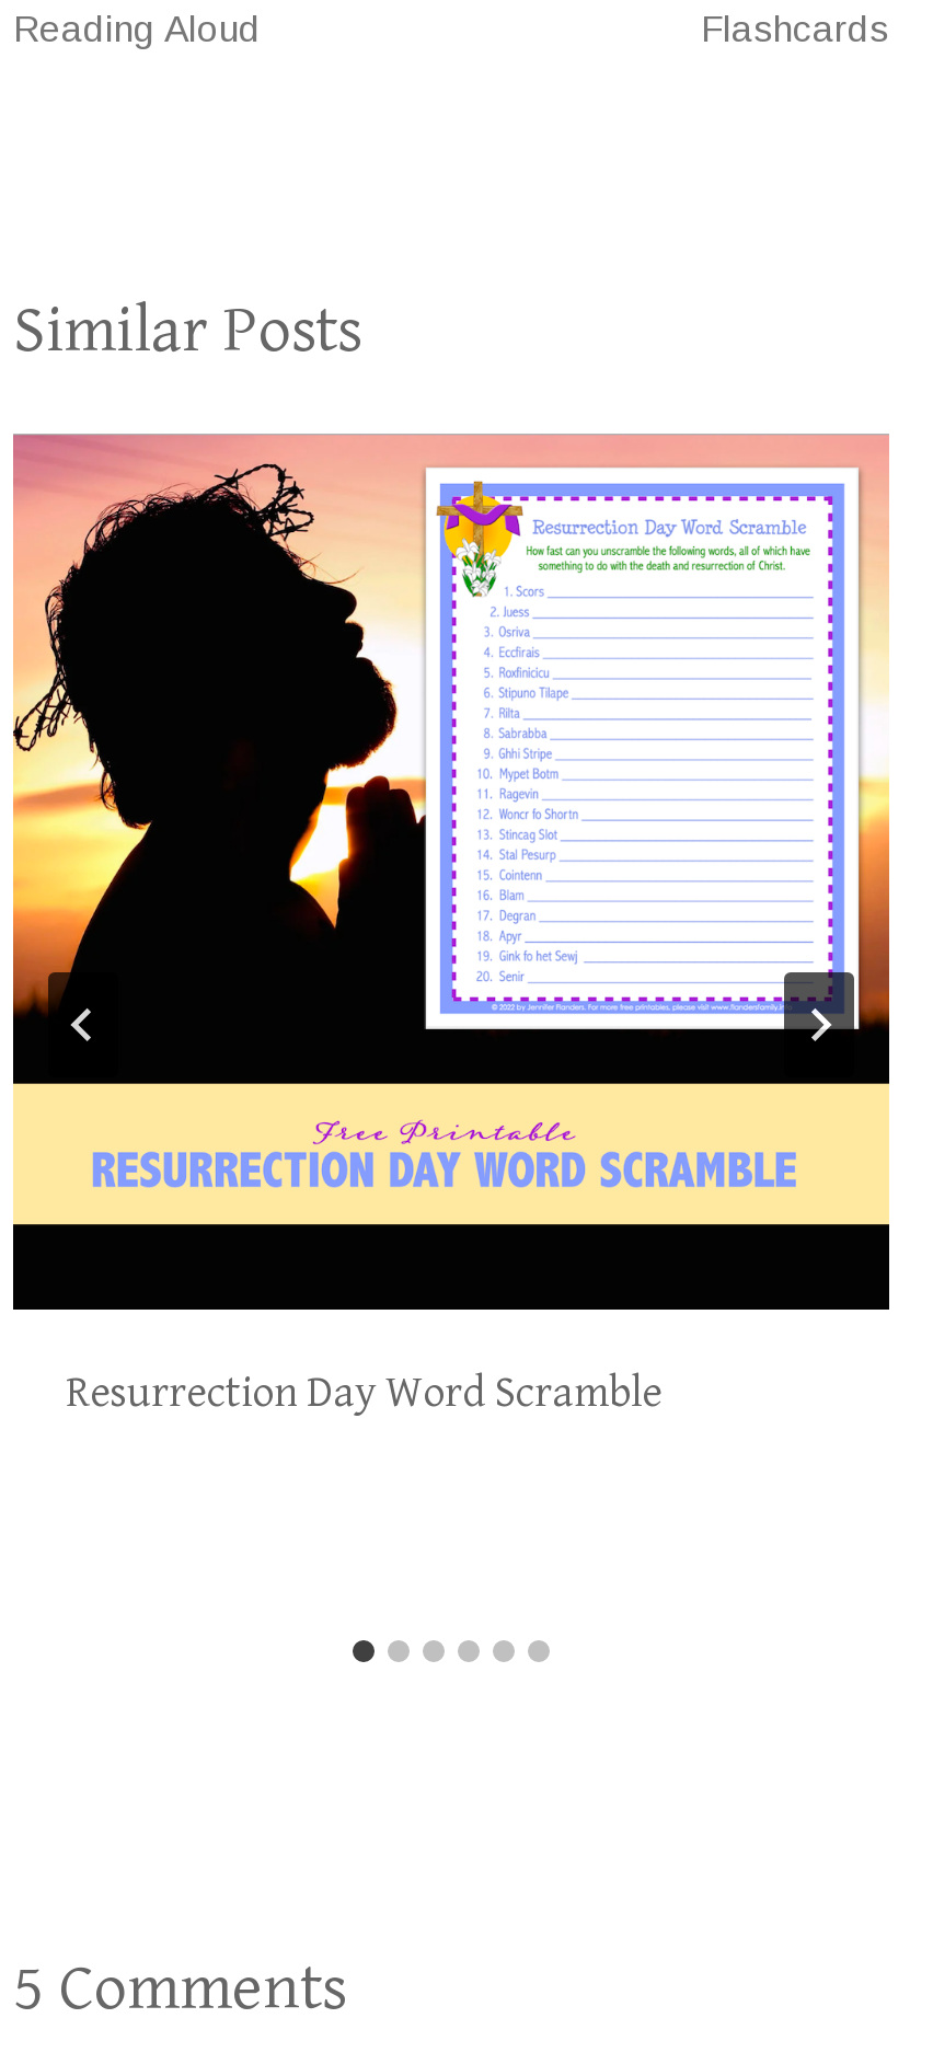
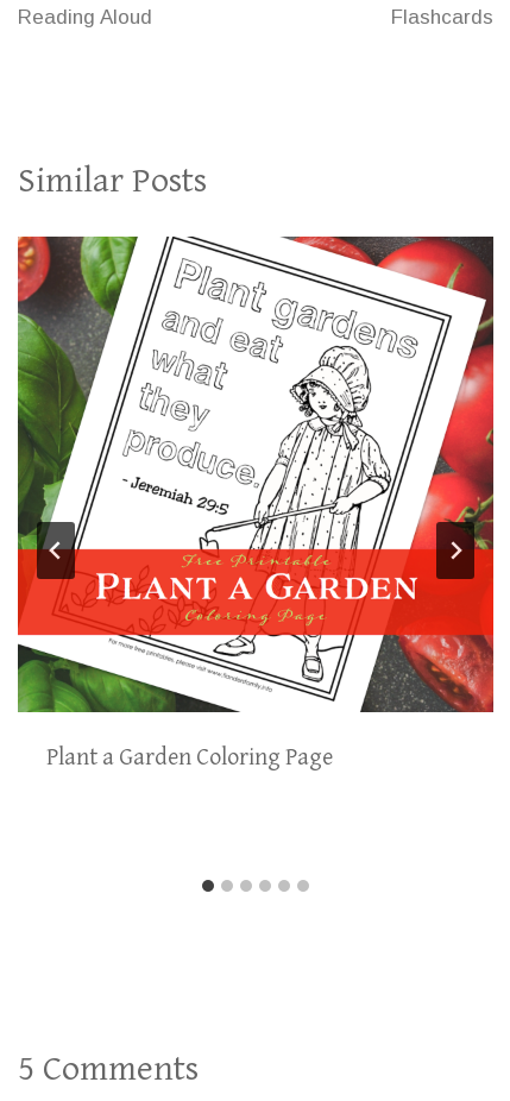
- [image]
- Resurrection Day Word Scramble
+ [image]
+ Plant a Garden Coloring Page
